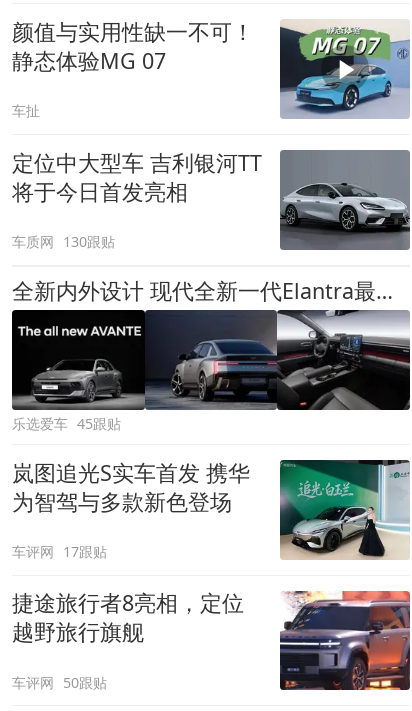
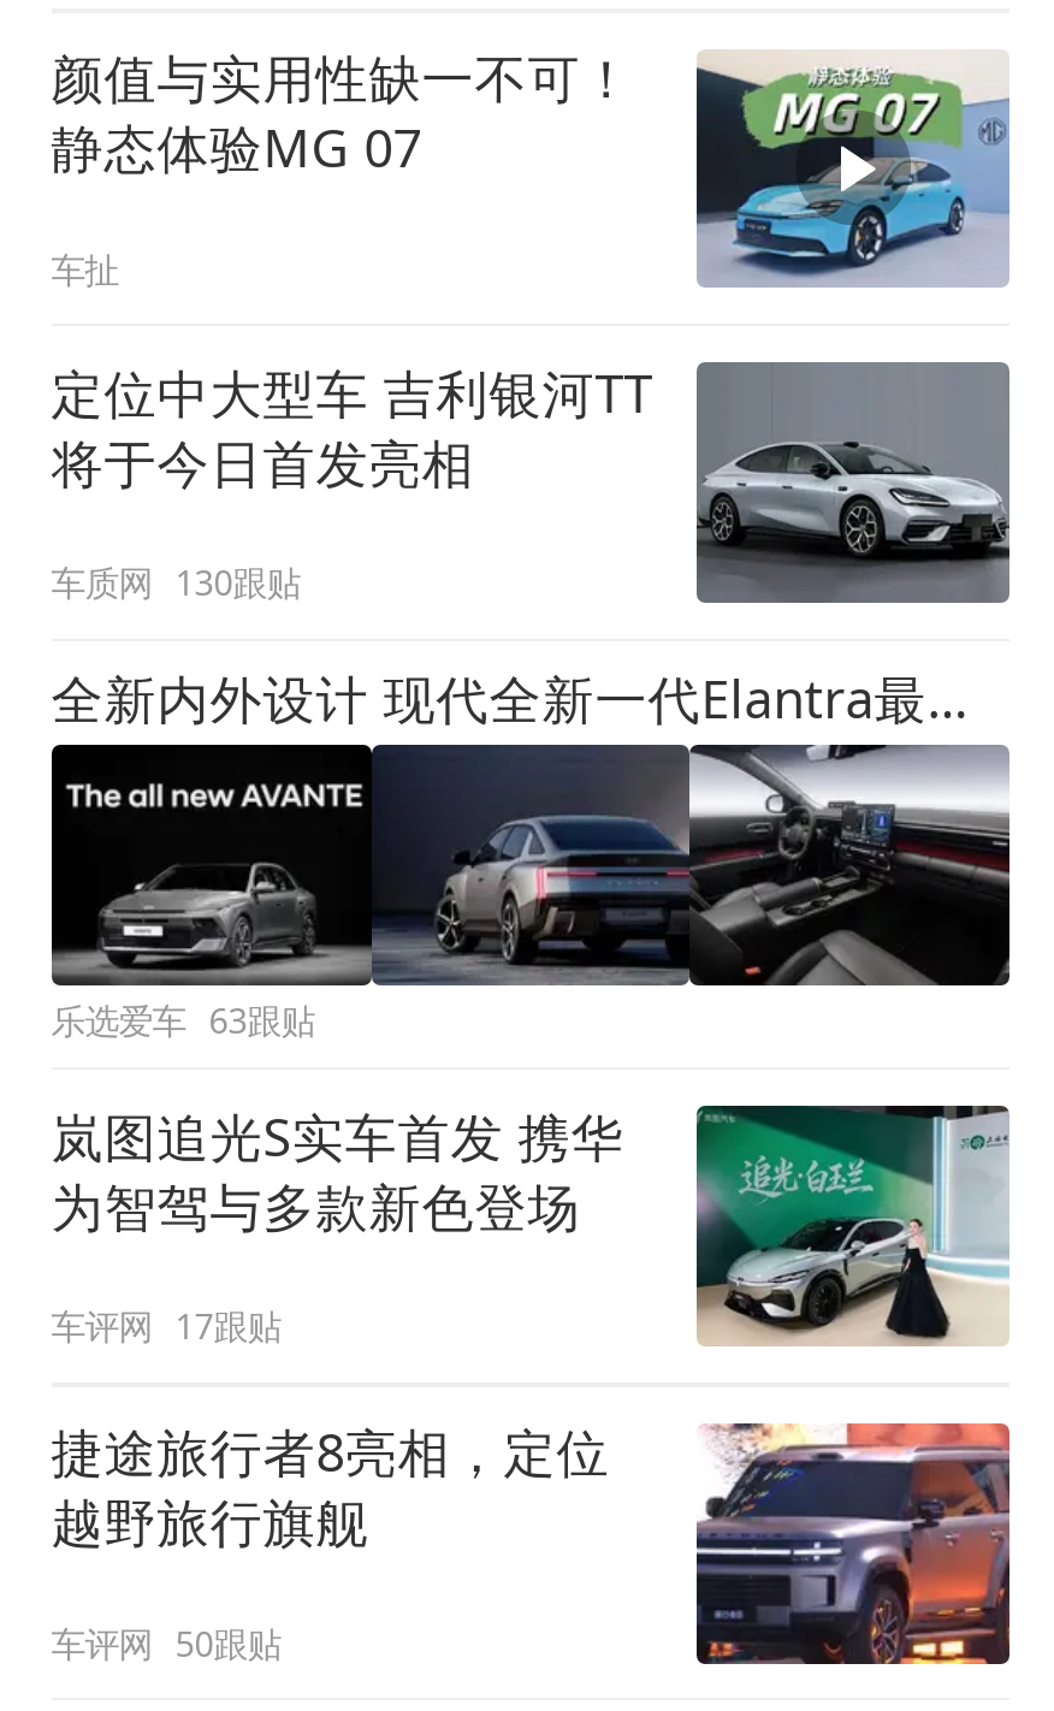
- 乐选爱车 45跟贴
+ 乐选爱车 63跟贴
